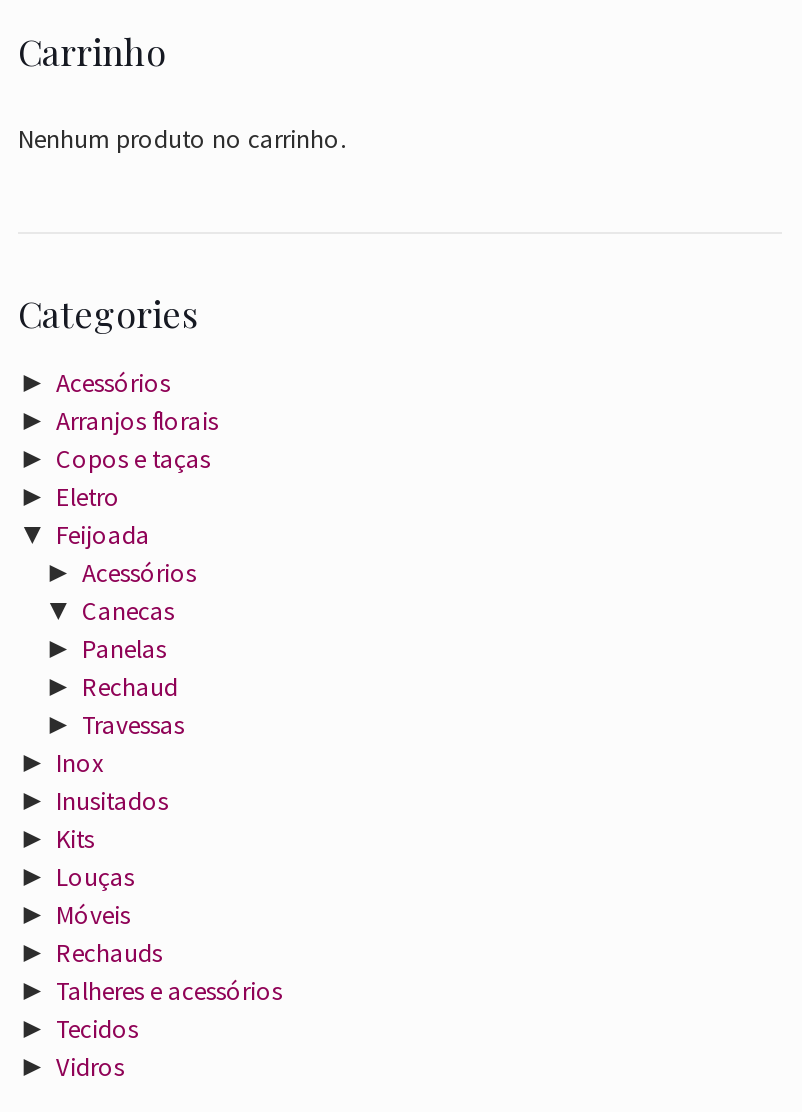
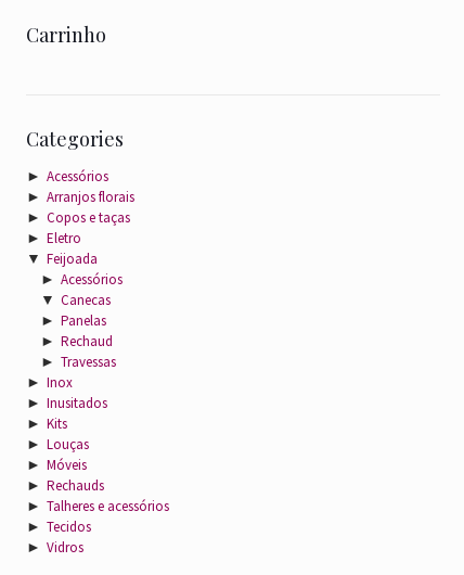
- Nenhum produto no carrinho.
